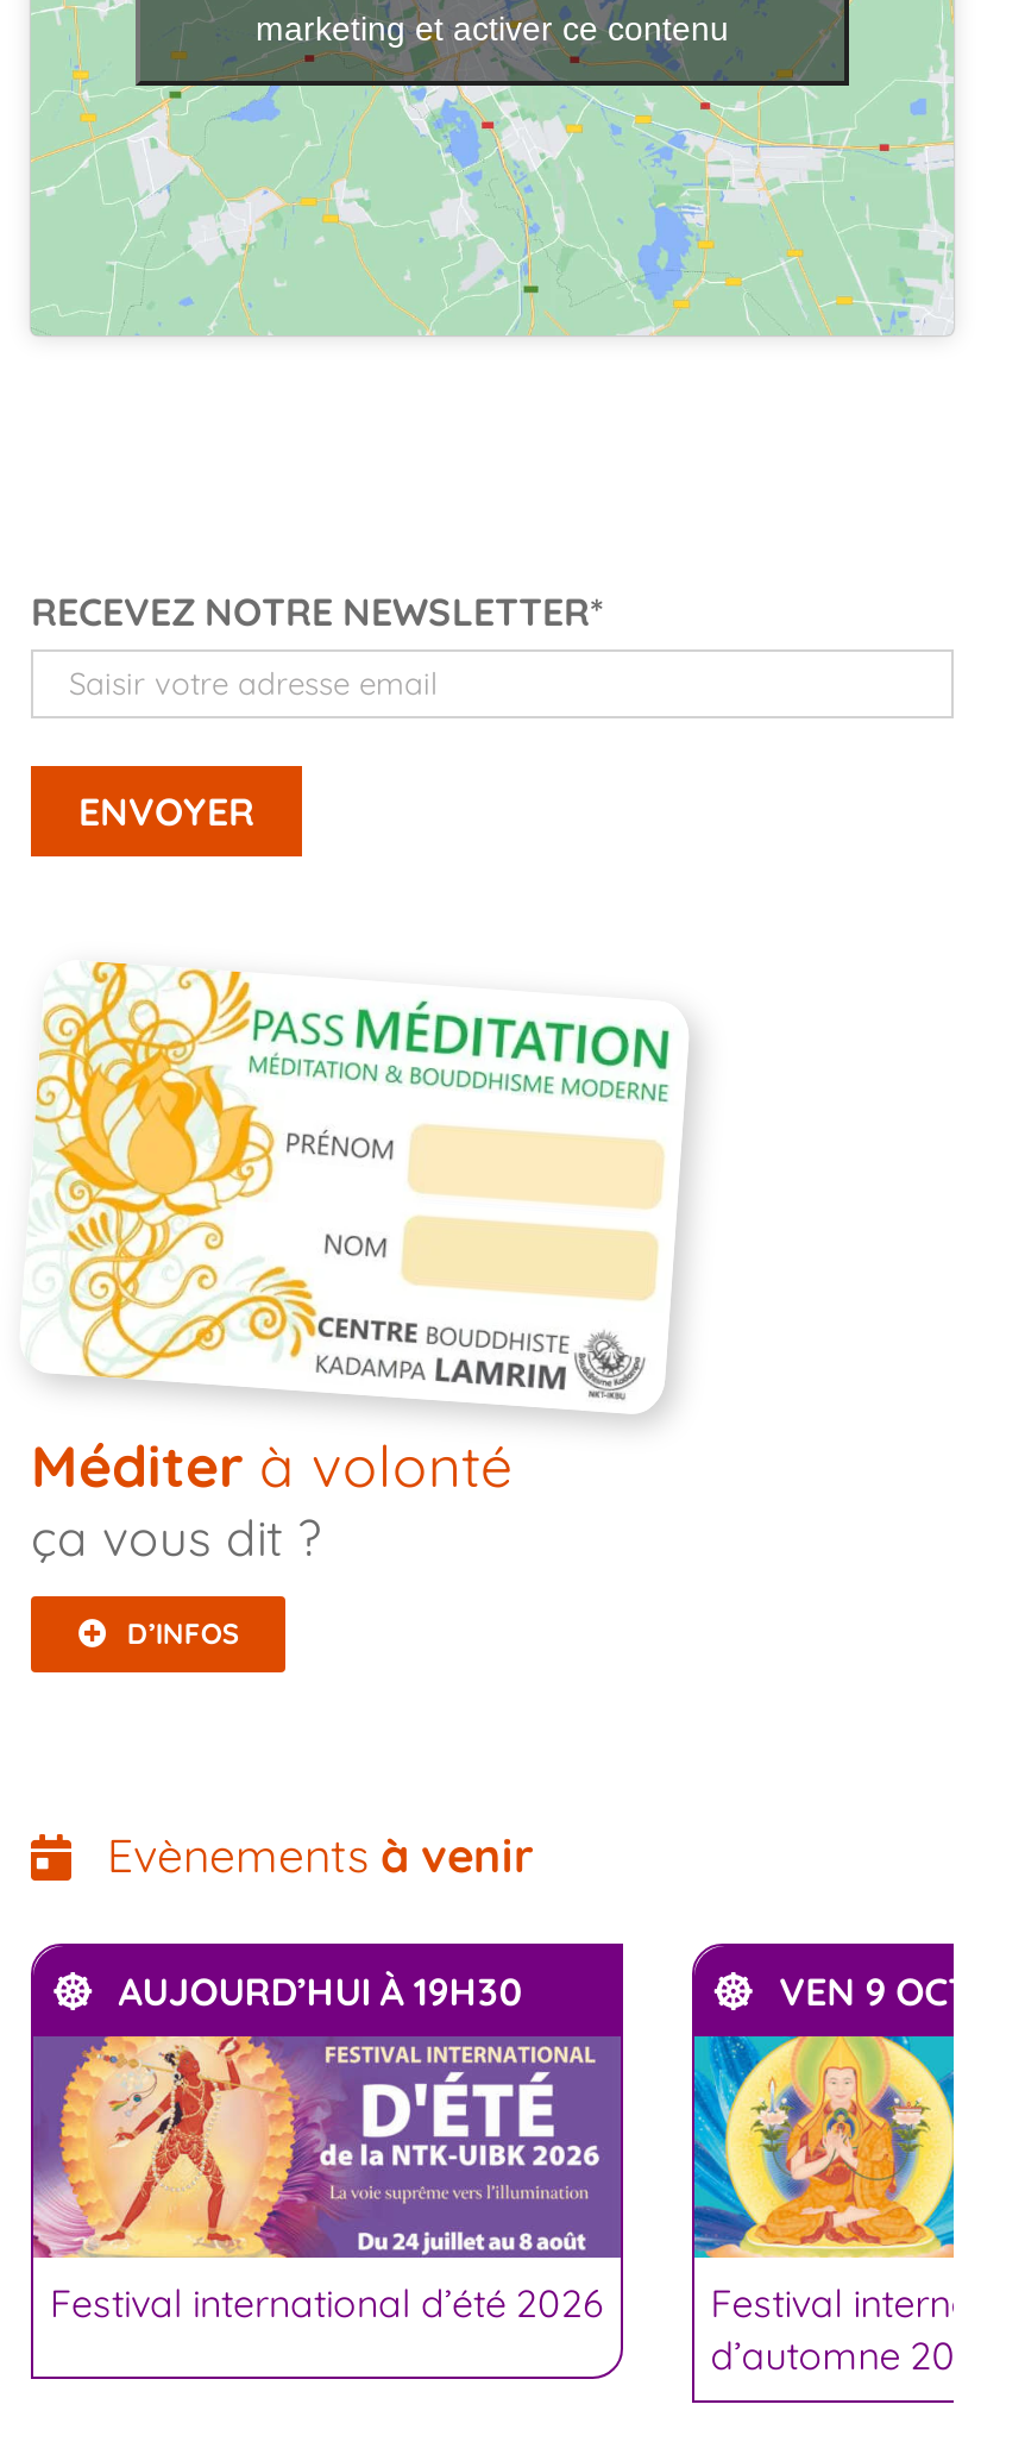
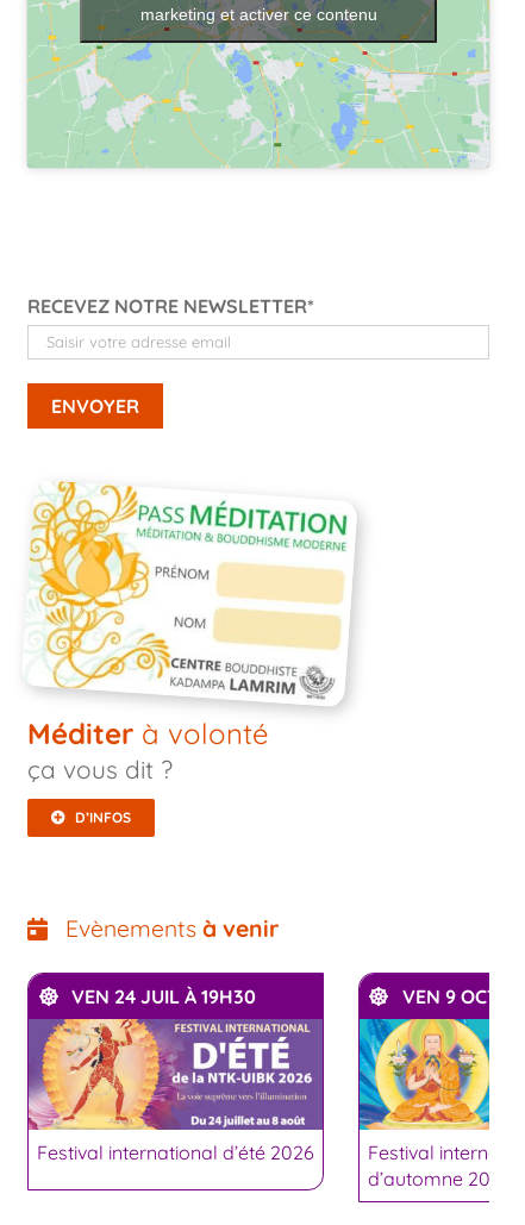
- AUJOURD’HUI À 19H30
+ VEN 24 JUIL À 19H30
